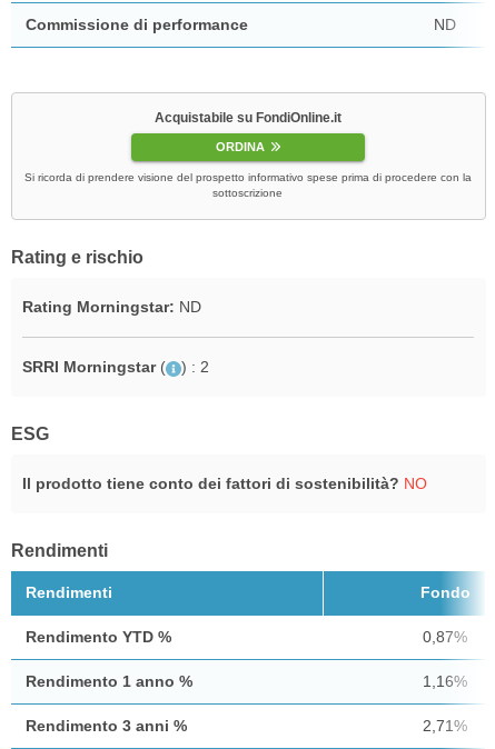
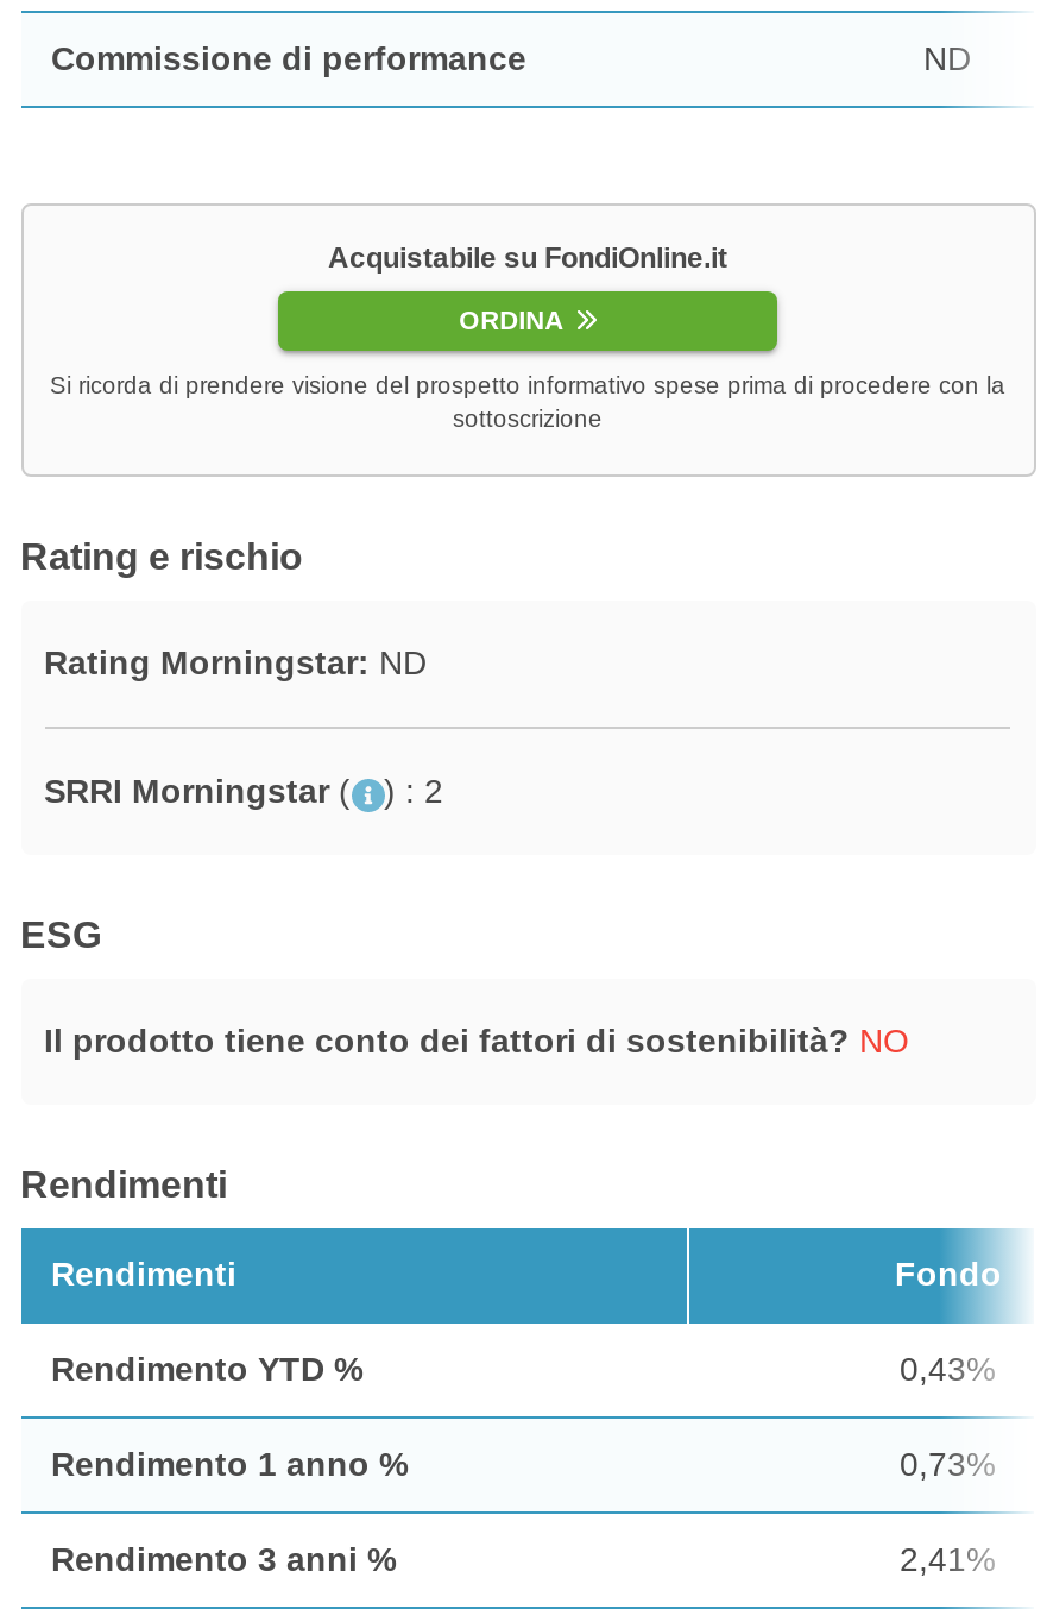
- 0,87%
+ 0,43%

- 1,16%
+ 0,73%

- 2,71%
+ 2,41%
